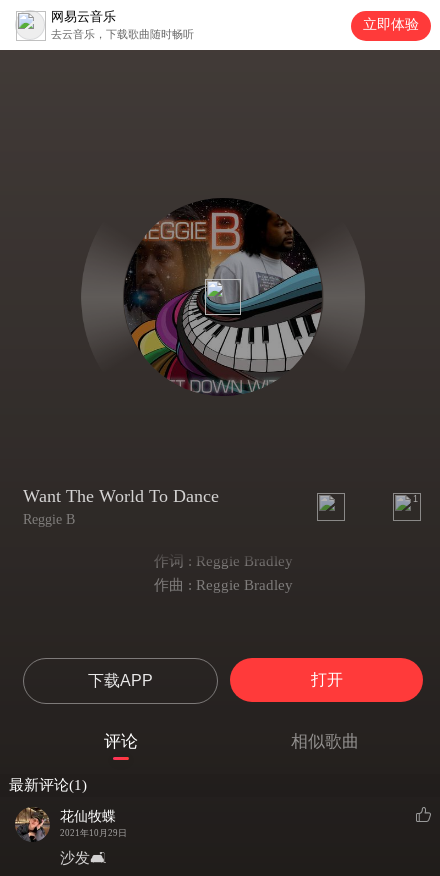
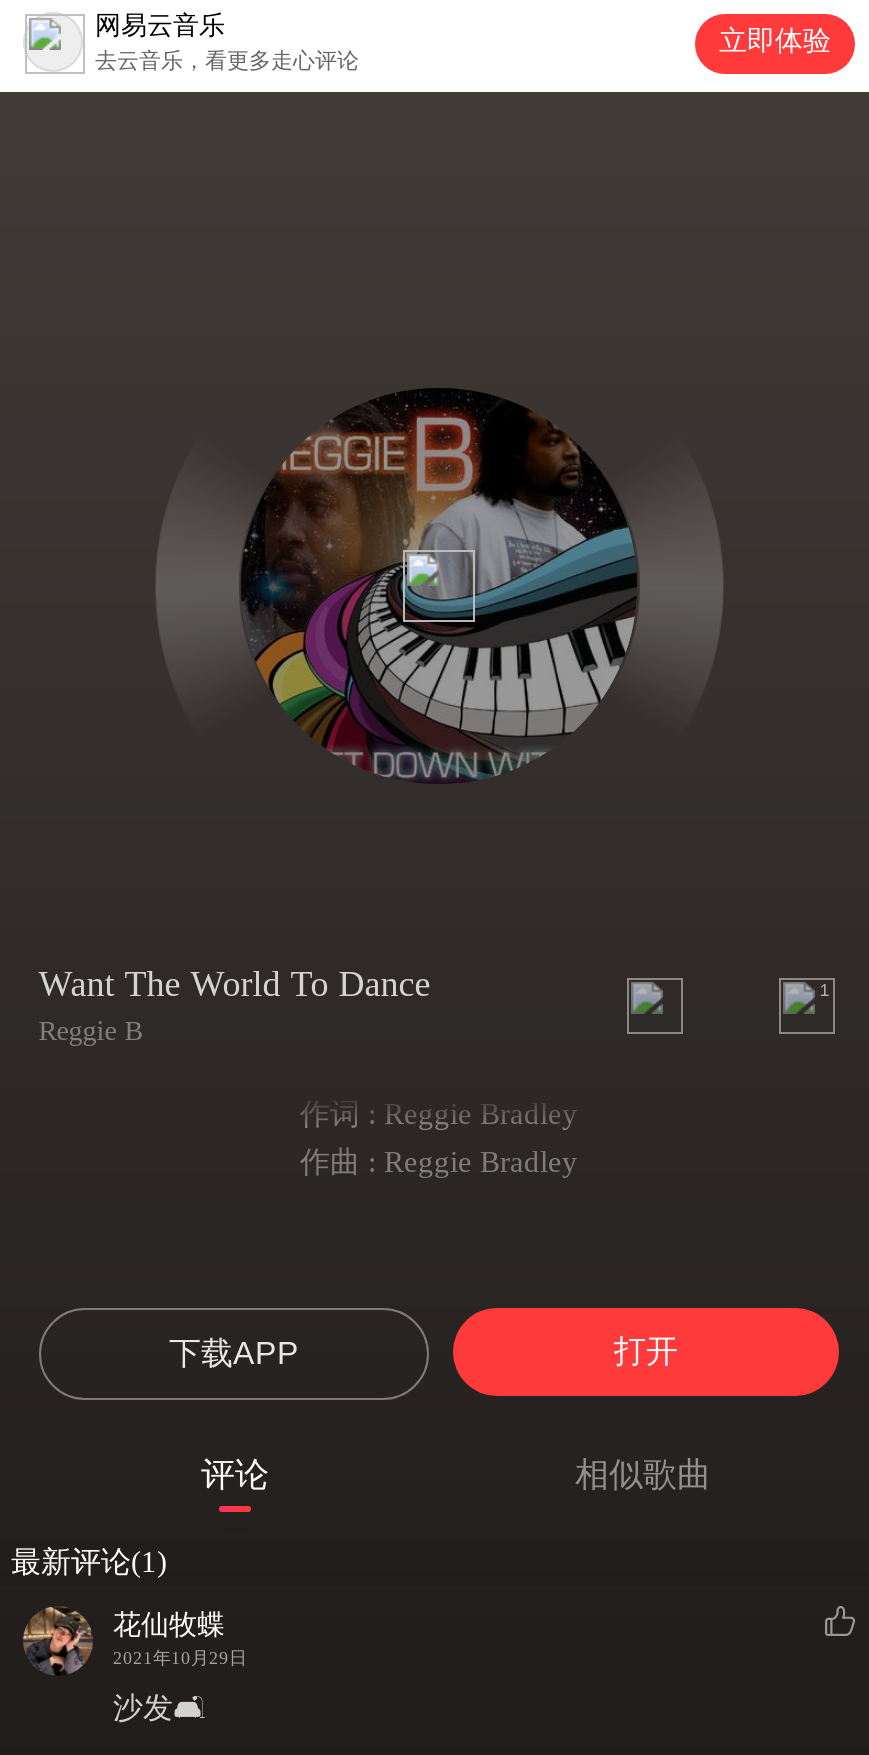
- 去云音乐，下载歌曲随时畅听
+ 去云音乐，看更多走心评论
